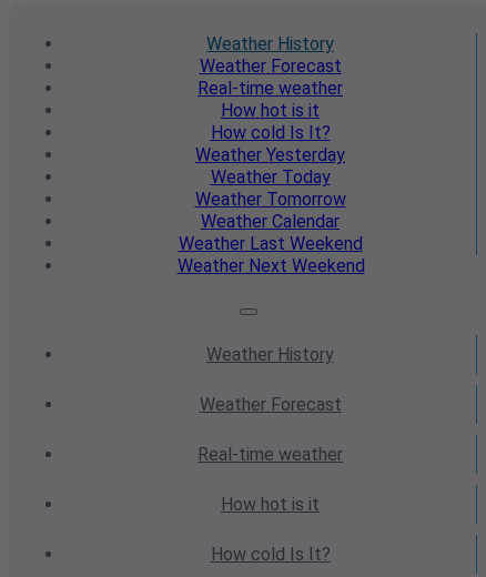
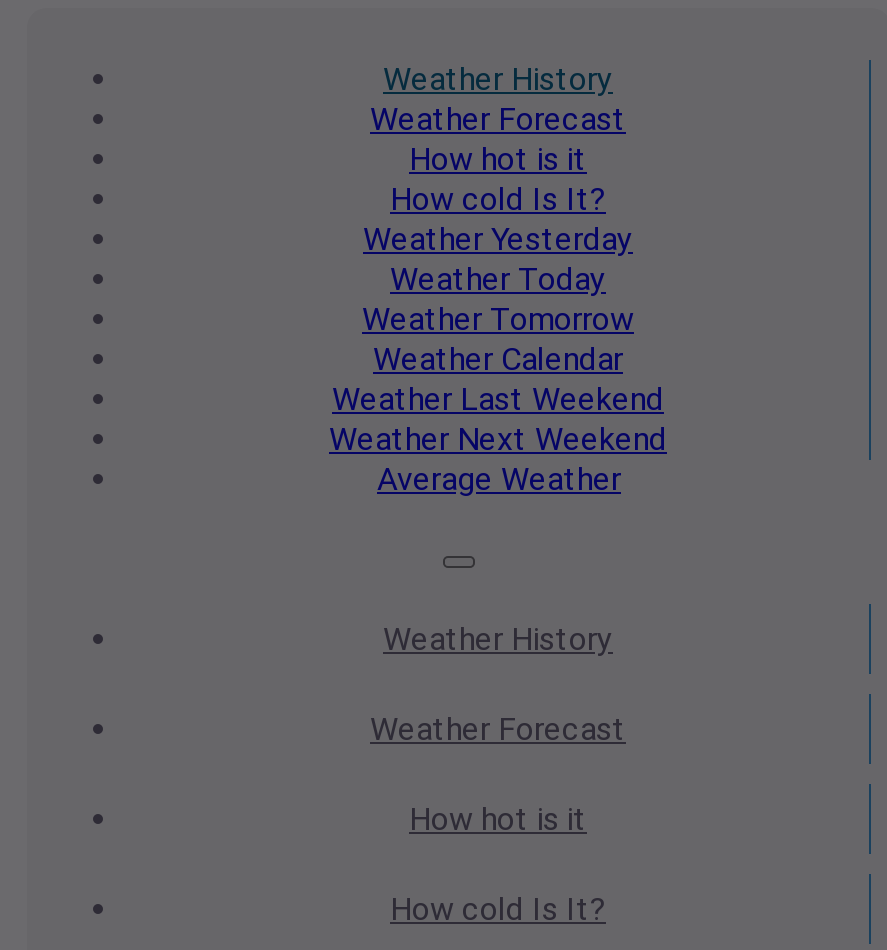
- Real-time weather

+ Average Weather

- Real-time weather
